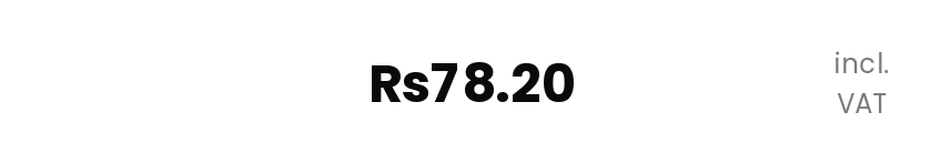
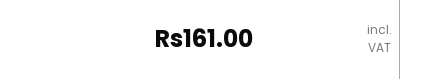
- Rs78.20
+ Rs161.00
